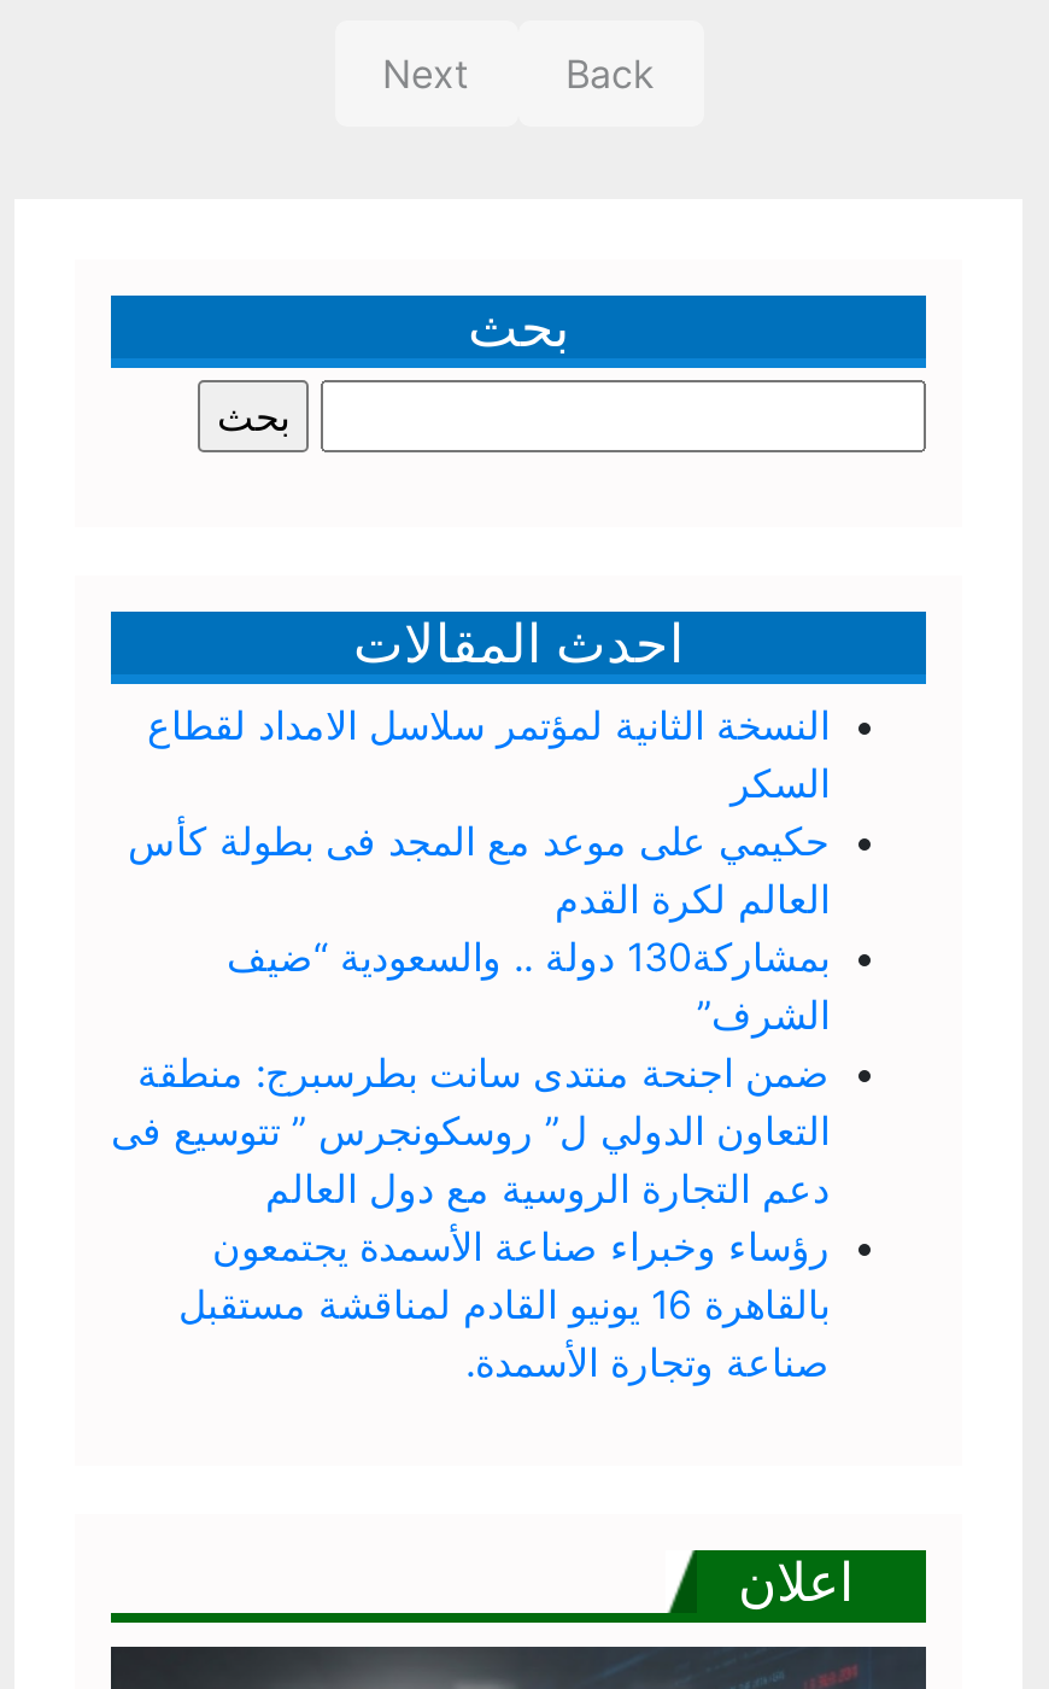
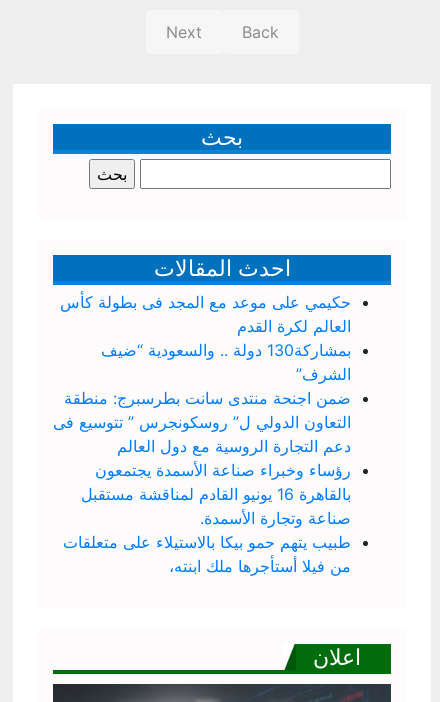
- النسخة الثانية لمؤتمر سلاسل الامداد لقطاع
- السكر

moved up: حكيمي على موعد مع المجد فى بطولة كأس | العالم لكرة القدم | الشرف” | ضمن اجنحة منتدى سانت بطرسبرج: منطقة | التعاون الدولي ل” روسكونجرس ” تتوسيع فى | دعم التجارة الروسية مع دول العالم | رؤساء وخبراء صناعة الأسمدة يجتمعون | صناعة وتجارة الأسمدة.

+ طبيب يتهم حمو بيكا بالاستيلاء على متعلقات
+ من فيلا أستأجرها ملك ابنته،
